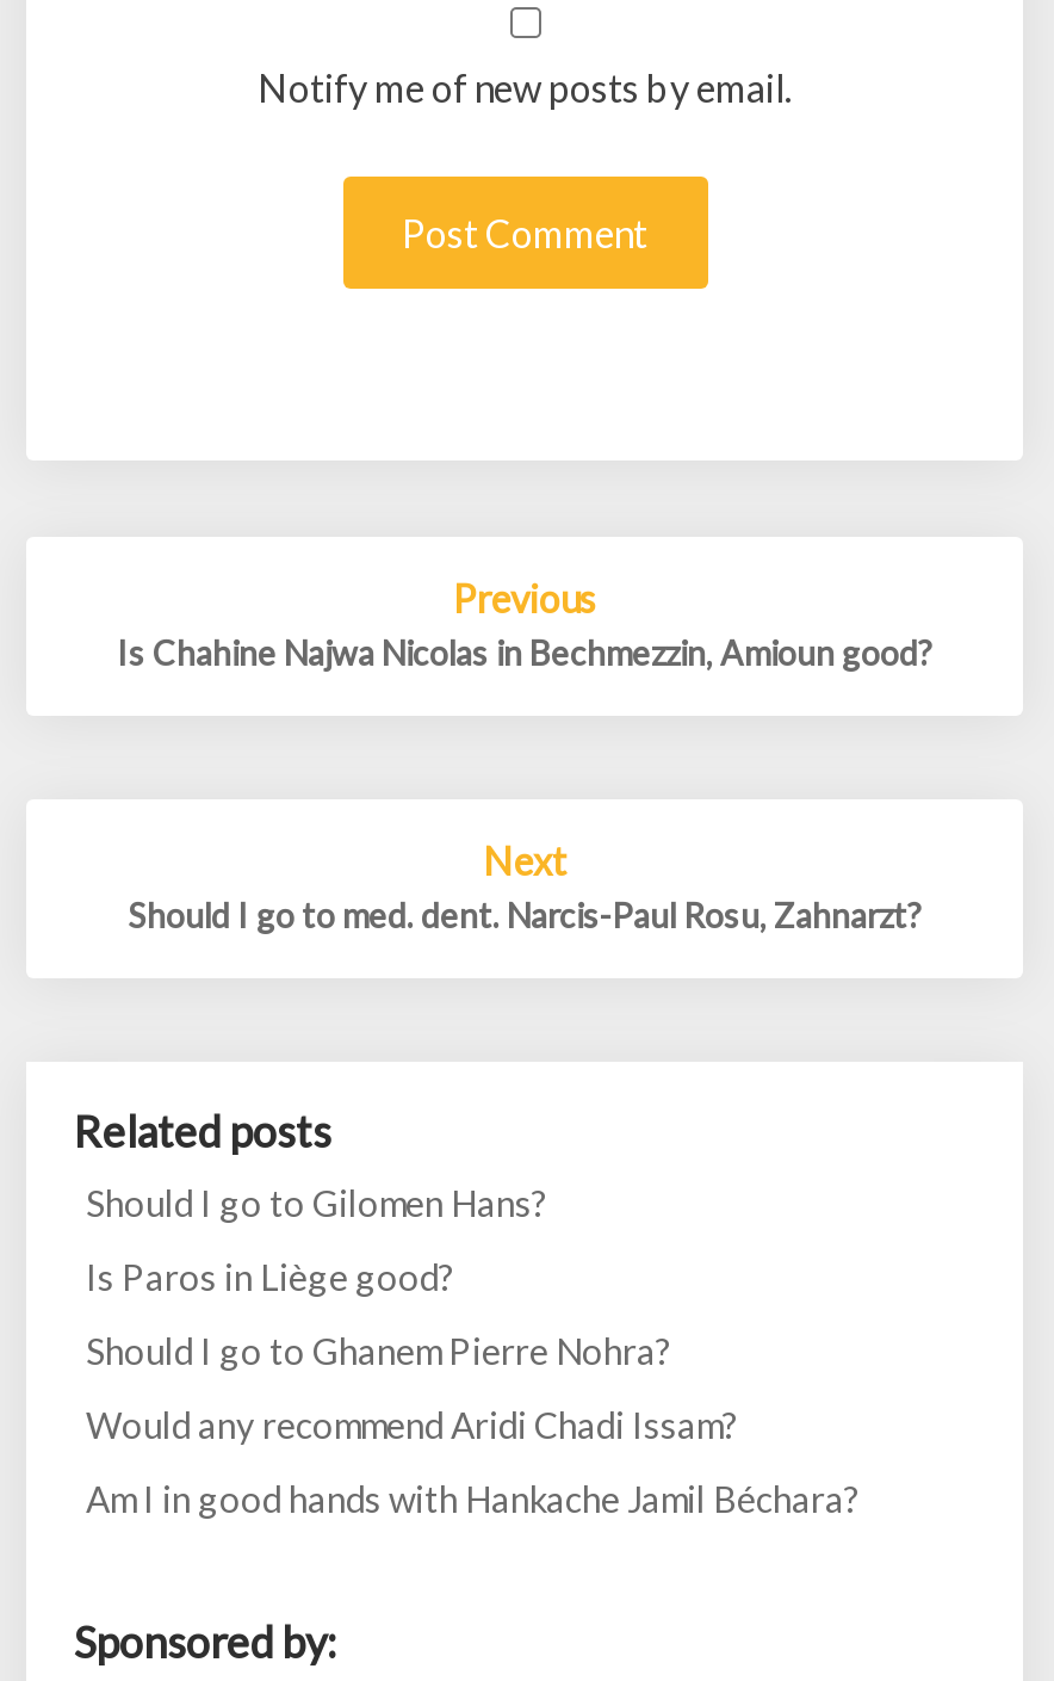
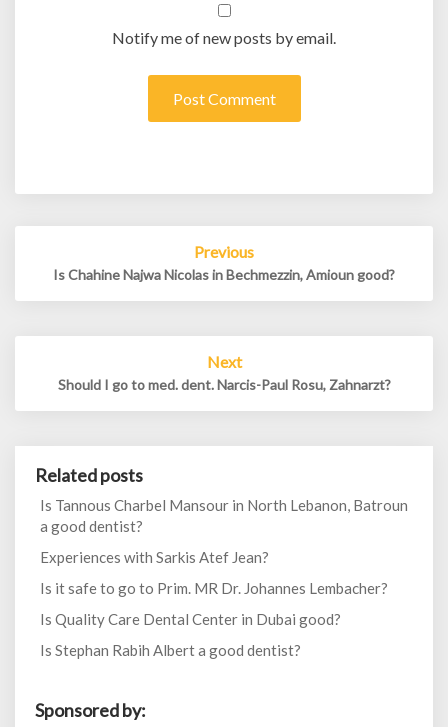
- Should I go to Gilomen Hans?
+ Is Tannous Charbel Mansour in North Lebanon, Batroun
+ a good dentist?

- Is Paros in Liège good?
+ Experiences with Sarkis Atef Jean?

- Should I go to Ghanem Pierre Nohra?
+ Is it safe to go to Prim. MR Dr. Johannes Lembacher?

- Would any recommend Aridi Chadi Issam?
+ Is Quality Care Dental Center in Dubai good?

- Am I in good hands with Hankache Jamil Béchara?
+ Is Stephan Rabih Albert a good dentist?
